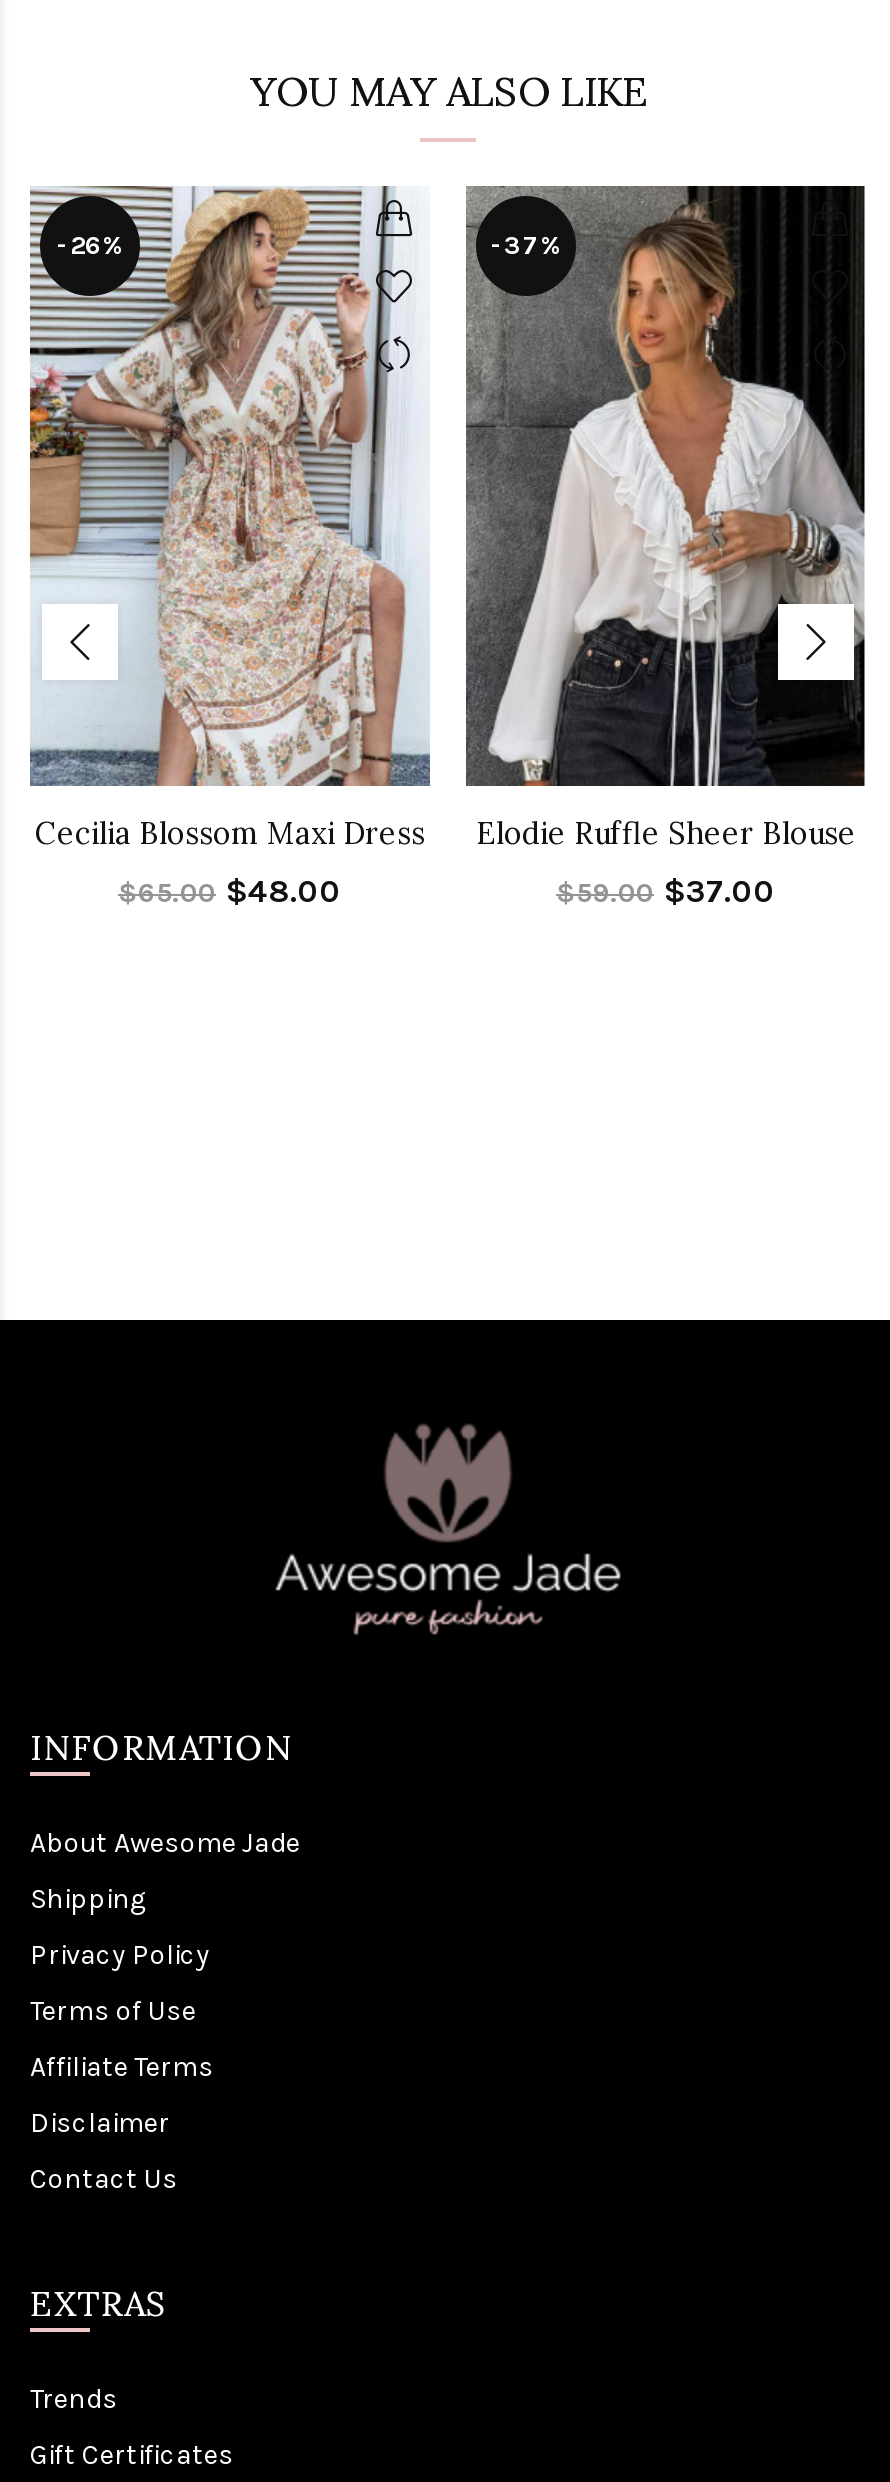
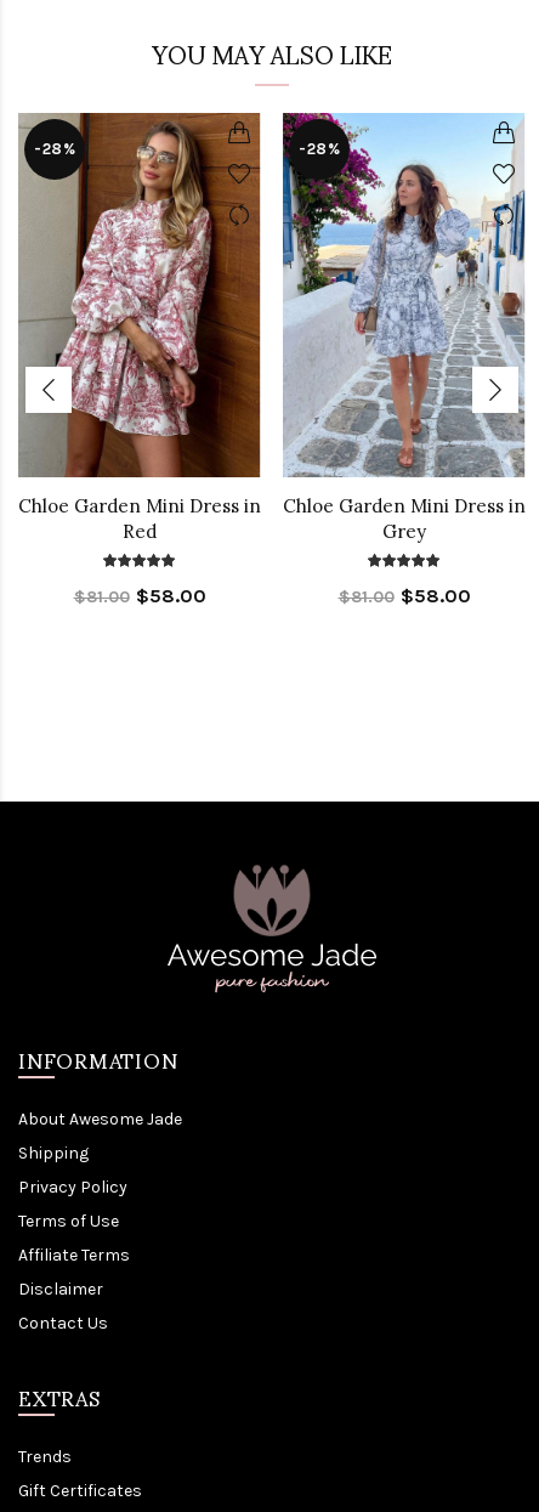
- [image]
- -26%
+ [image]
+ -28%

- [image]
- -37%
+ [image]
+ -28%

- Cecilia Blossom Maxi Dress
+ Chloe Garden Mini Dress in
+ Red

- Elodie Ruffle Sheer Blouse
+ Chloe Garden Mini Dress in
+ Grey

- $65.00 $48.00
+ $81.00 $58.00

- $59.00 $37.00
+ $81.00 $58.00
